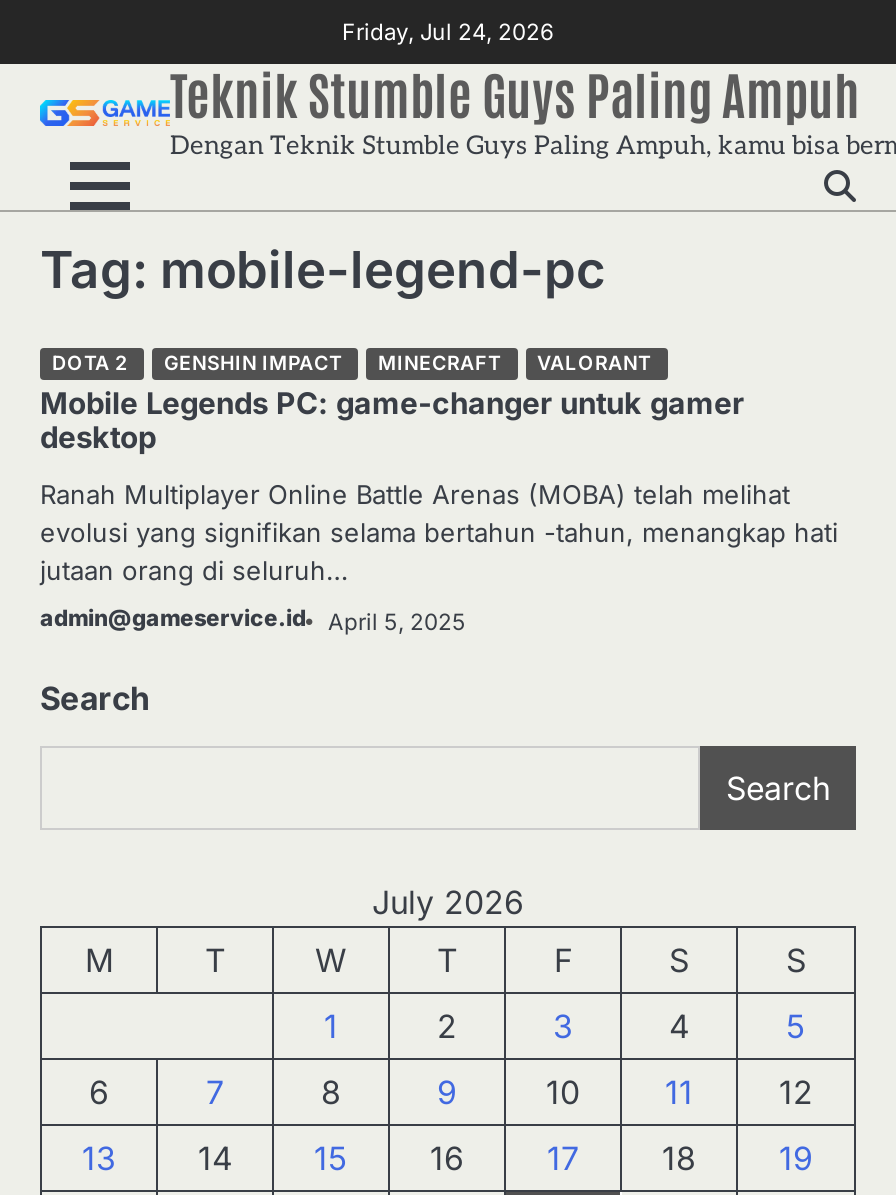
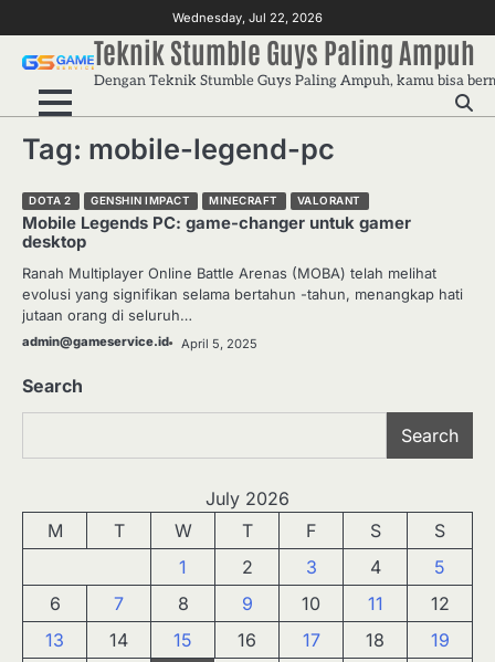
- Friday, Jul 24, 2026
+ Wednesday, Jul 22, 2026
